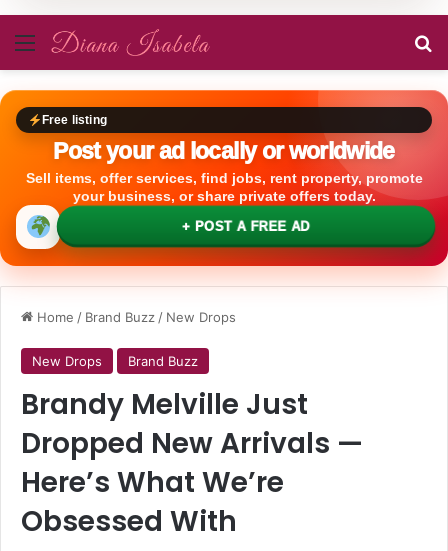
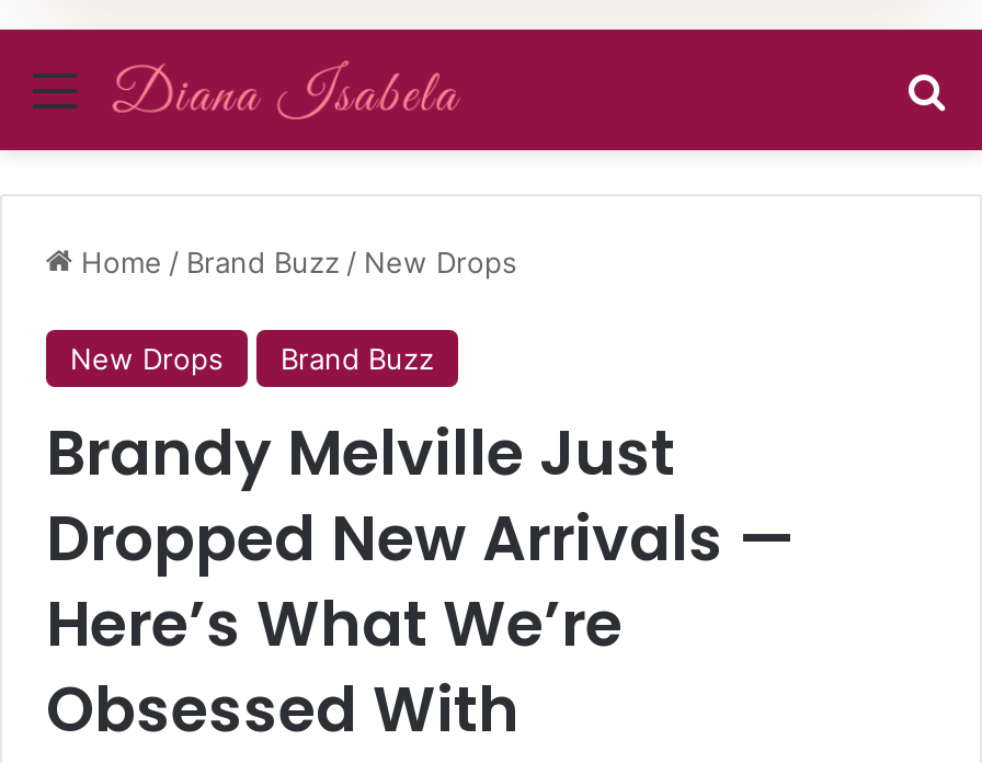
- [image]
- Free listing
- Post your ad locally or worldwide
- Sell items, offer services, find jobs, rent property, promote
- your business, or share private offers today.
- + POST A FREE AD
